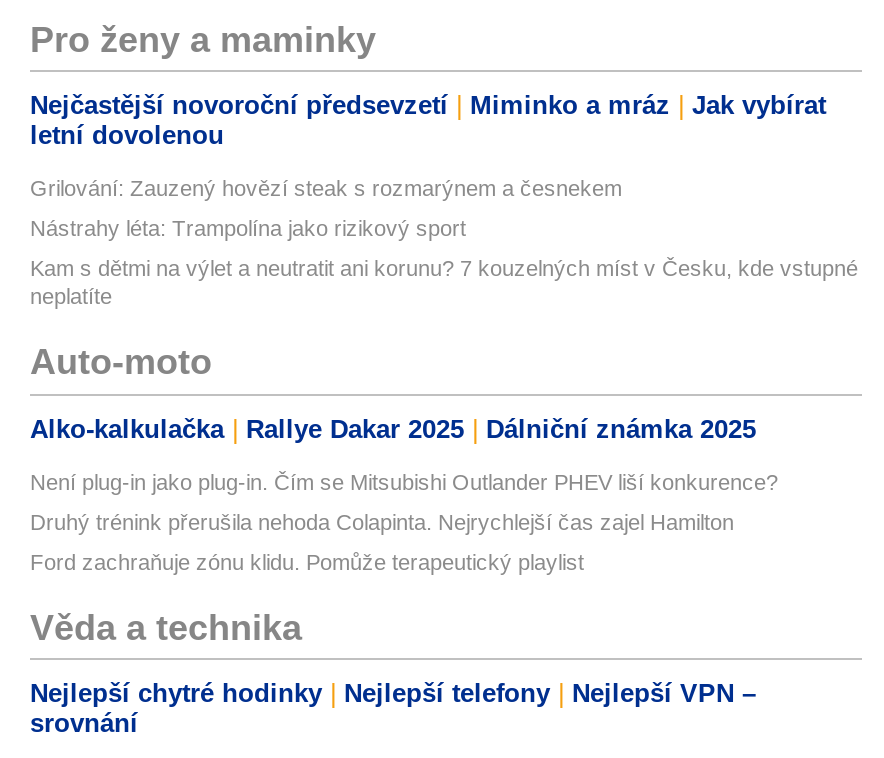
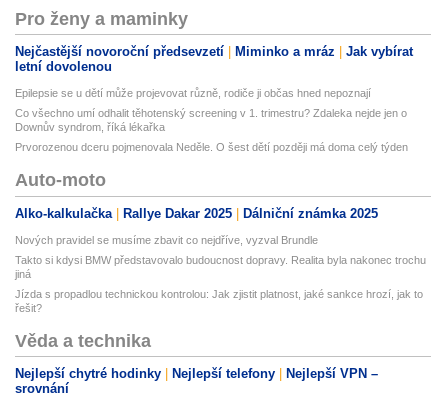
- Grilování: Zauzený hovězí steak s rozmarýnem a česnekem
+ Epilepsie se u dětí může projevovat různě, rodiče ji občas hned nepoznají

- Nástrahy léta: Trampolína jako rizikový sport
+ Co všechno umí odhalit těhotenský screening v 1. trimestru? Zdaleka nejde jen o
+ Downův syndrom, říká lékařka

- Kam s dětmi na výlet a neutratit ani korunu? 7 kouzelných míst v Česku, kde vstupné
- neplatíte
+ Prvorozenou dceru pojmenovala Neděle. O šest dětí později má doma celý týden

- Není plug-in jako plug-in. Čím se Mitsubishi Outlander PHEV liší konkurence?
+ Nových pravidel se musíme zbavit co nejdříve, vyzval Brundle

- Druhý trénink přerušila nehoda Colapinta. Nejrychlejší čas zajel Hamilton
+ Takto si kdysi BMW představovalo budoucnost dopravy. Realita byla nakonec trochu
+ jiná

- Ford zachraňuje zónu klidu. Pomůže terapeutický playlist
+ Jízda s propadlou technickou kontrolou: Jak zjistit platnost, jaké sankce hrozí, jak to
+ řešit?
